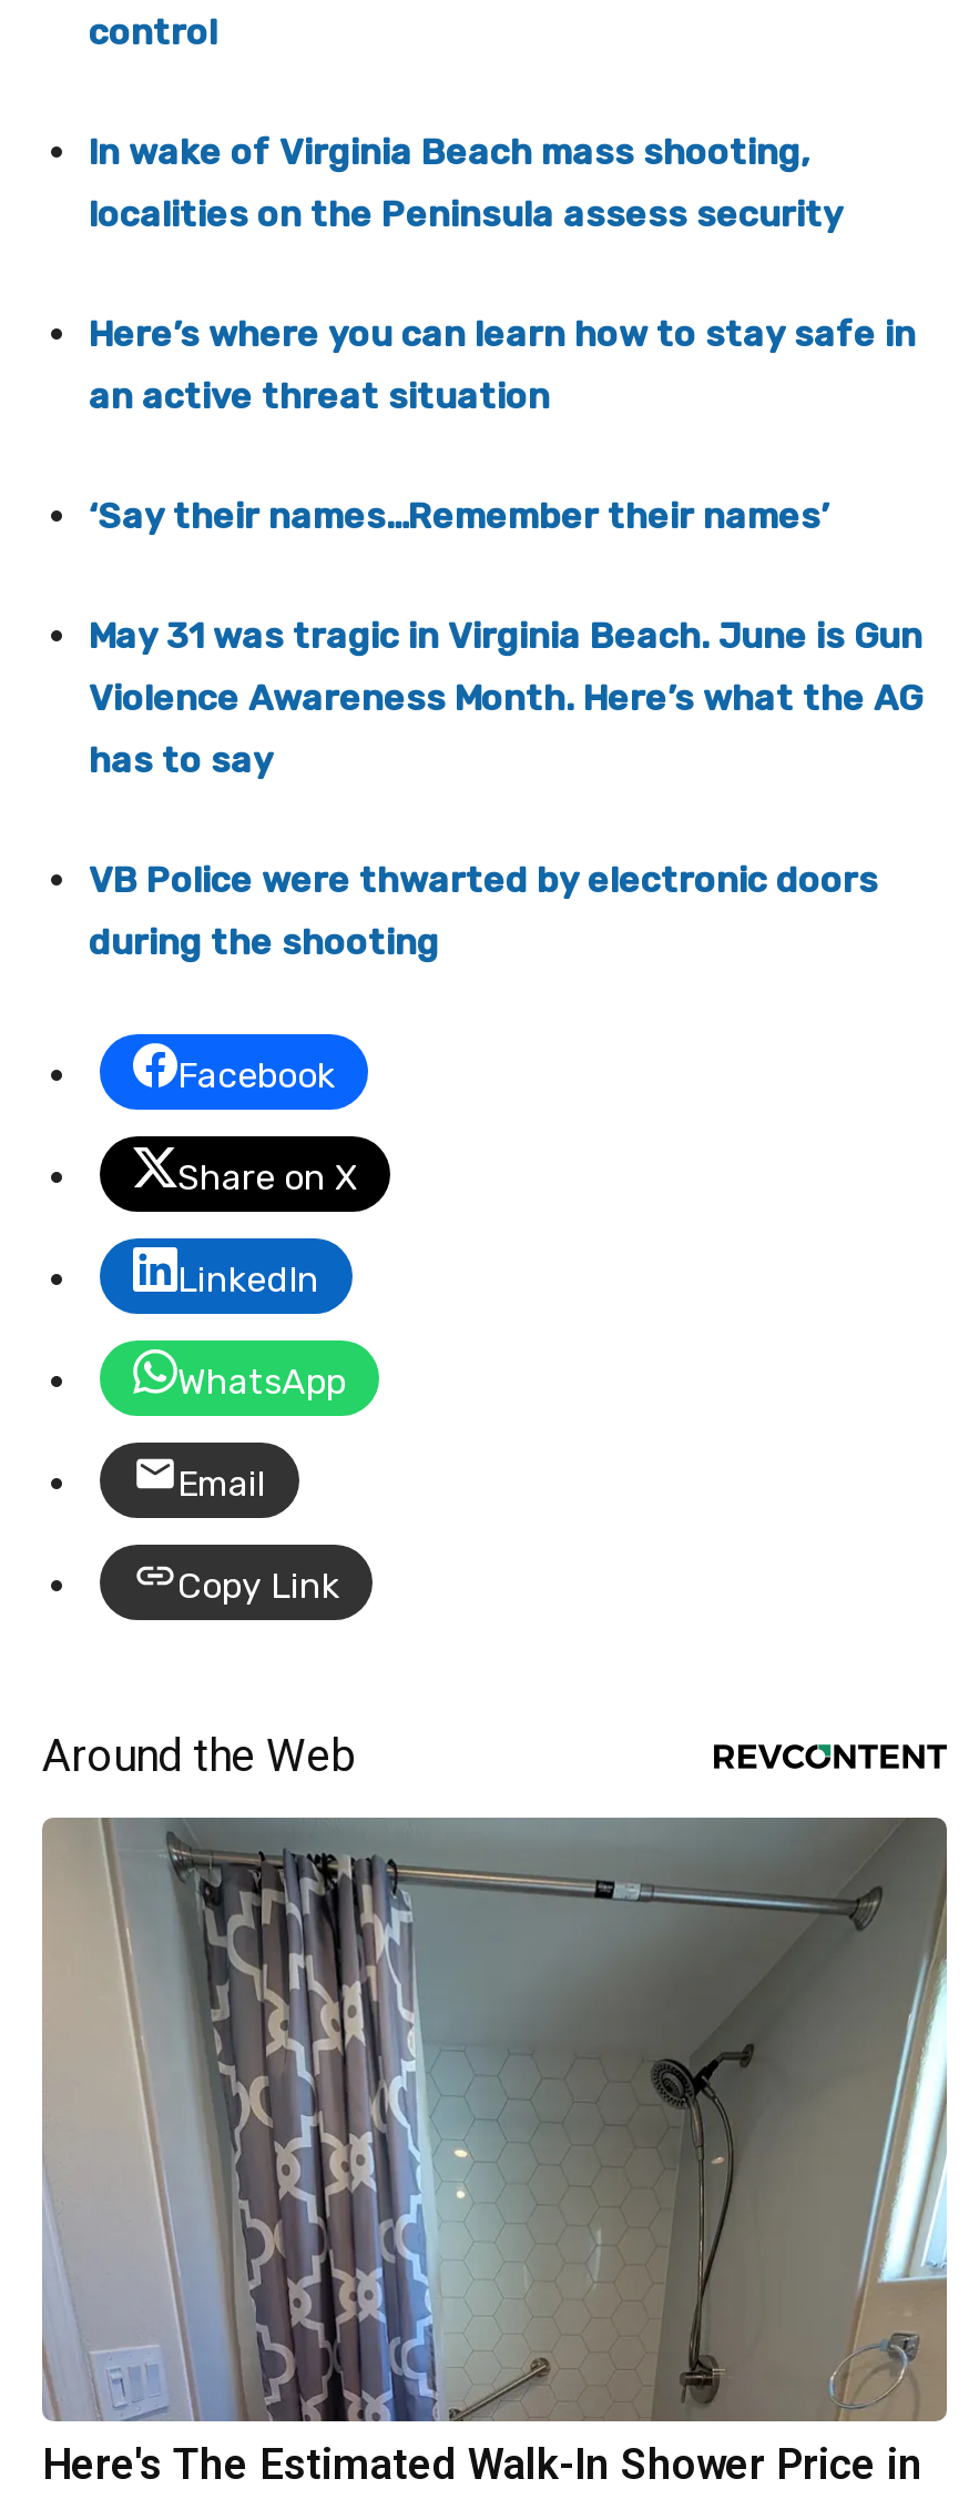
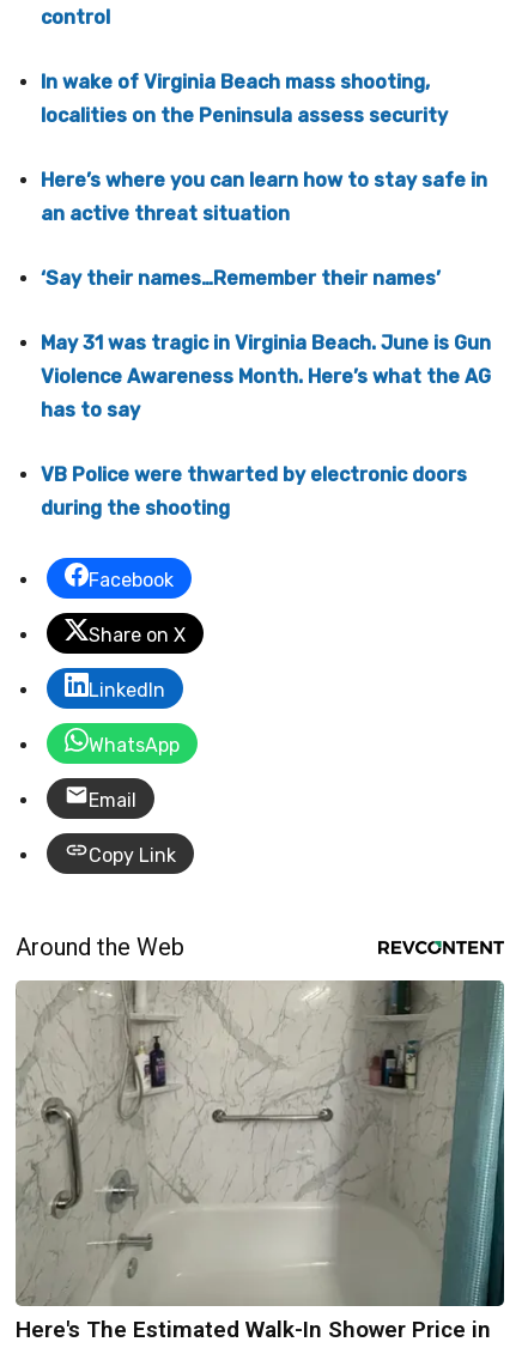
- [image]
+ [image]
